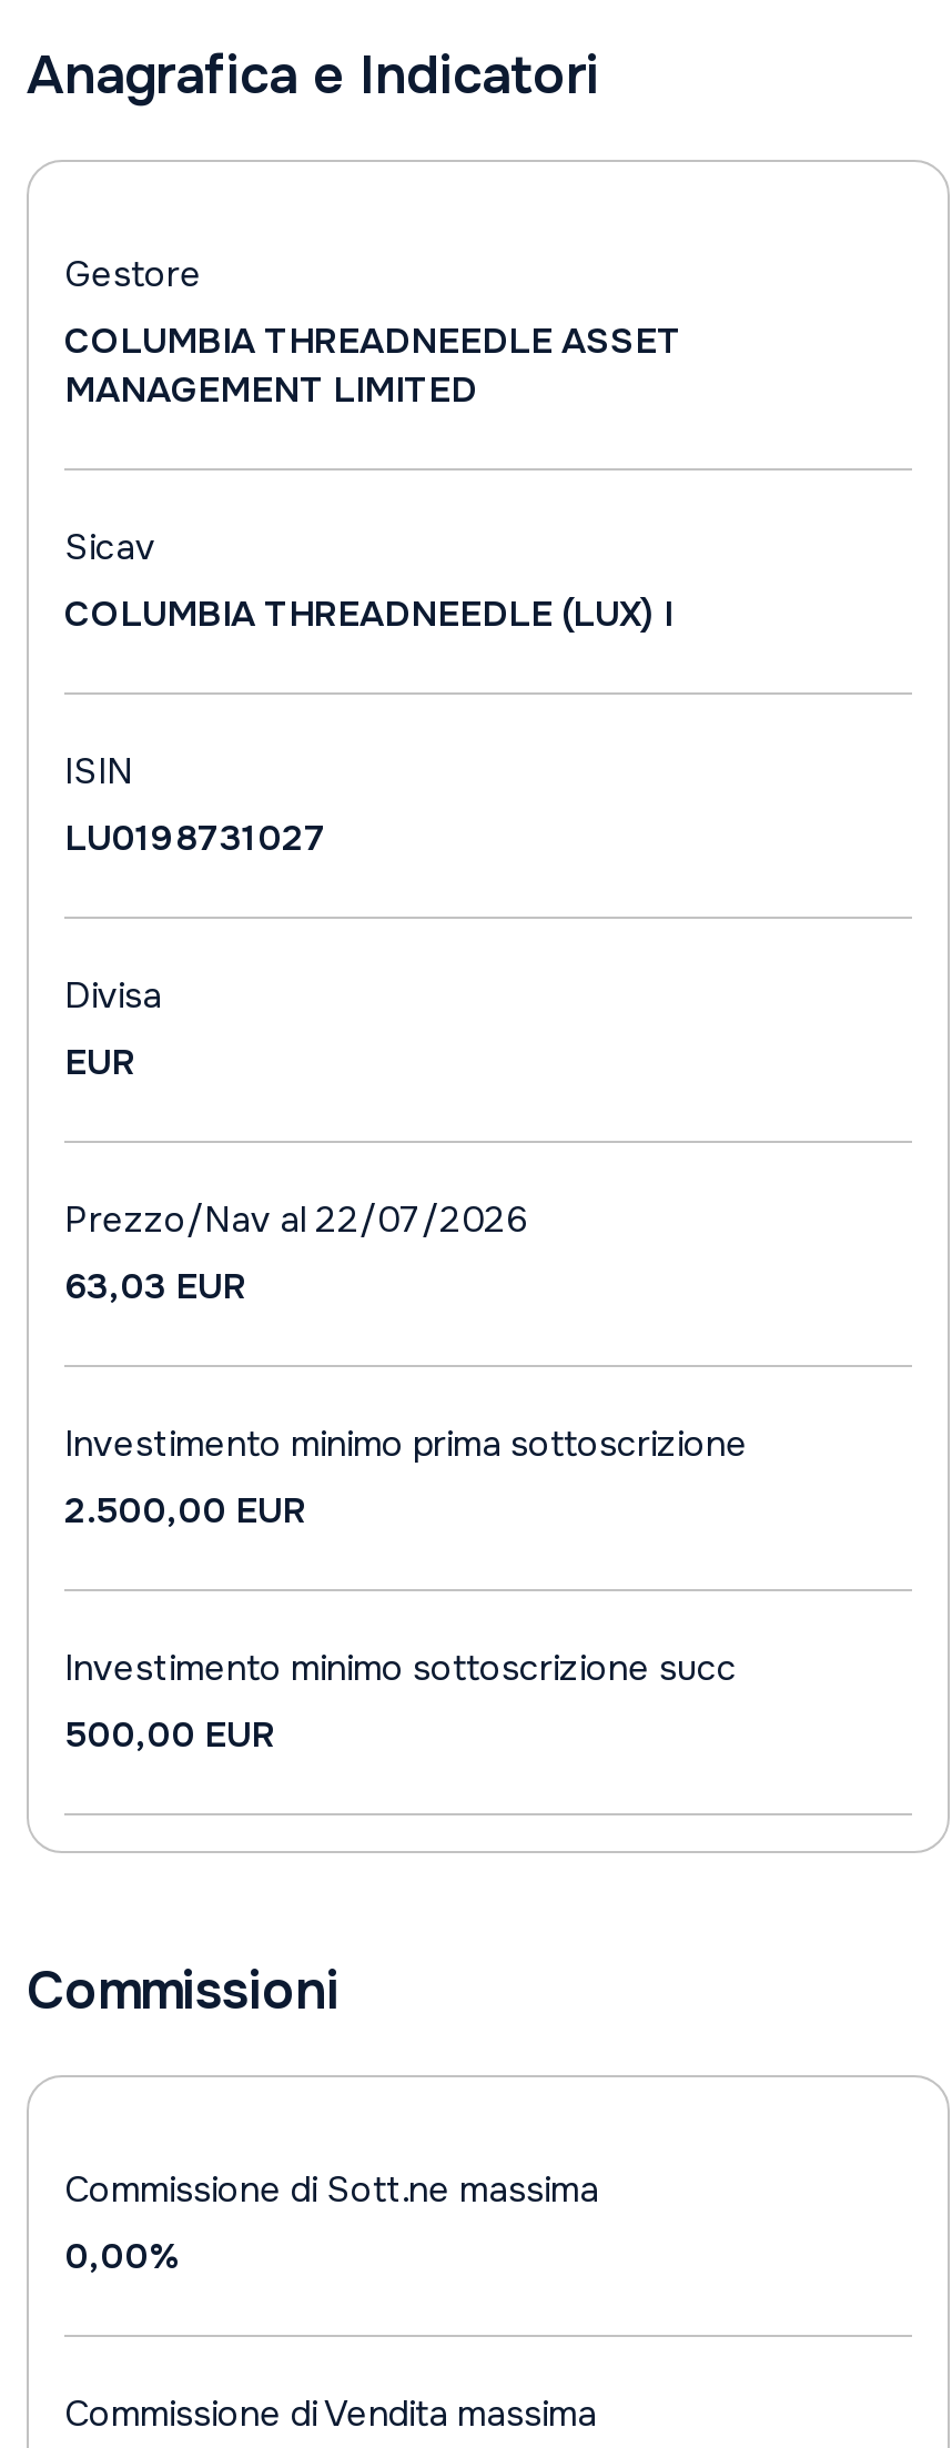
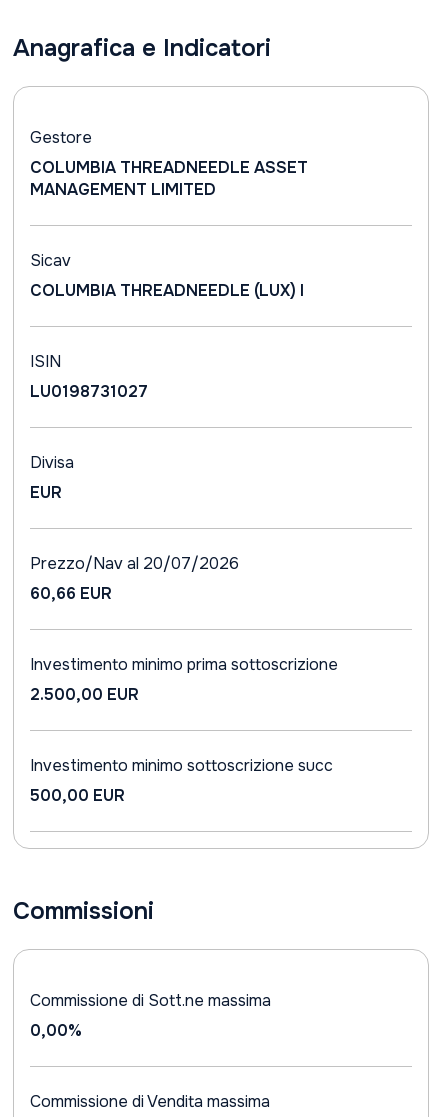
- Prezzo/Nav al 22/07/2026
+ Prezzo/Nav al 20/07/2026

- 63,03 EUR
+ 60,66 EUR
